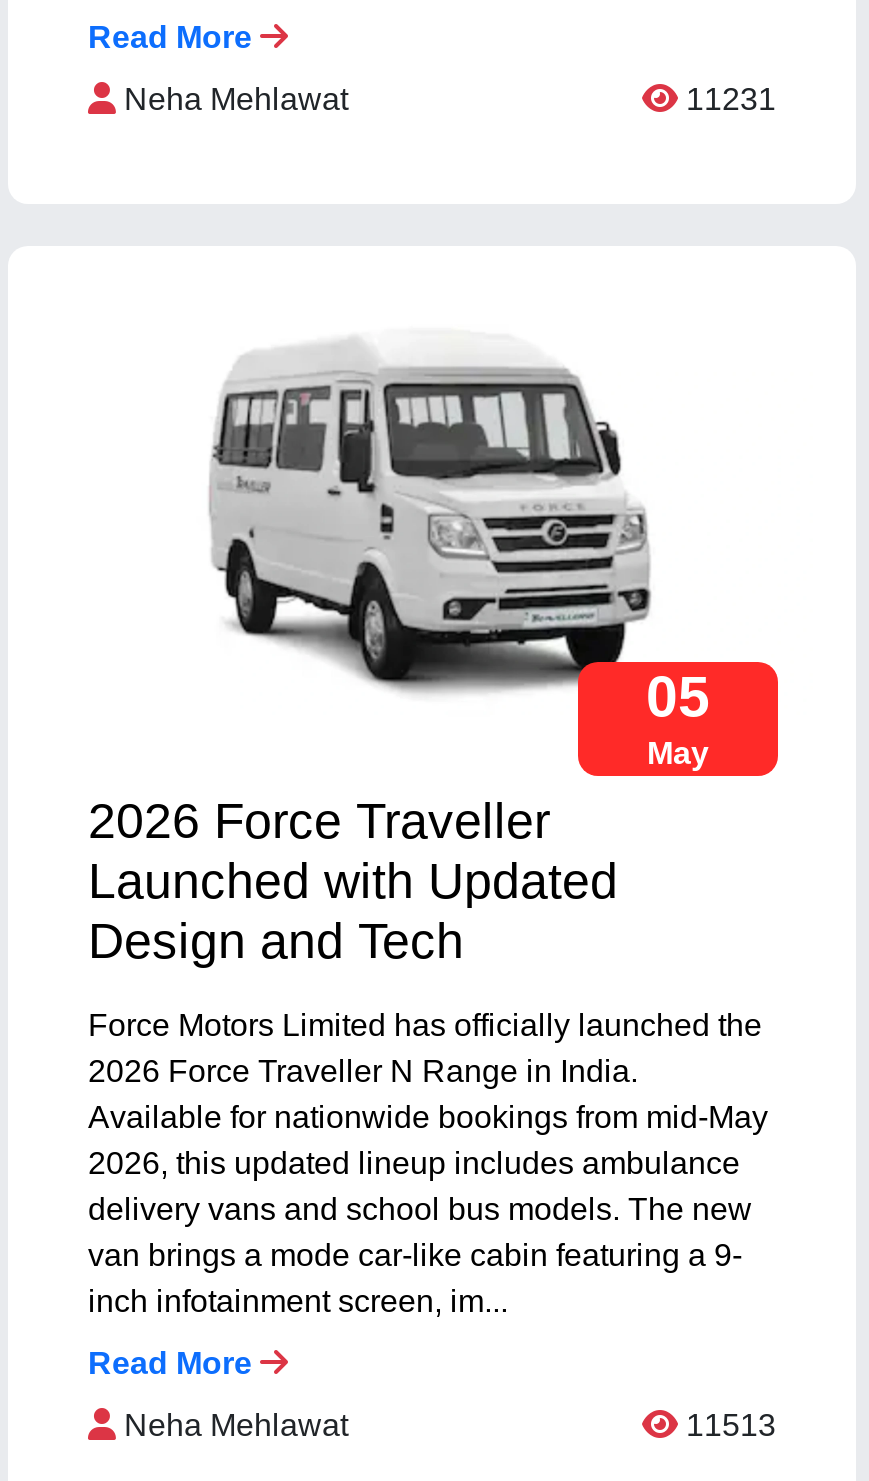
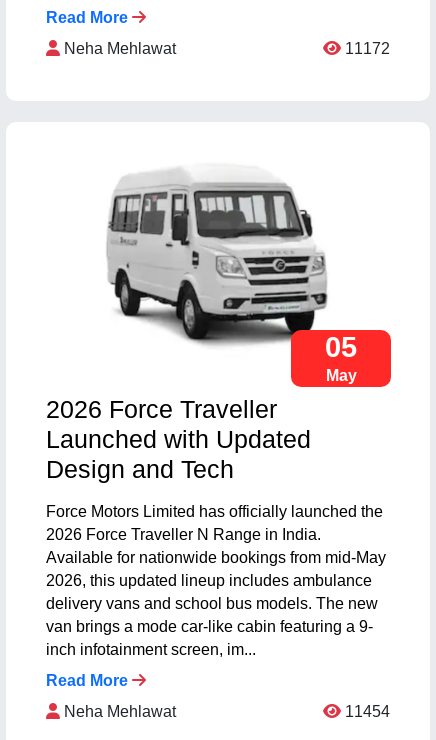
- 11231
+ 11172

- 11513
+ 11454
